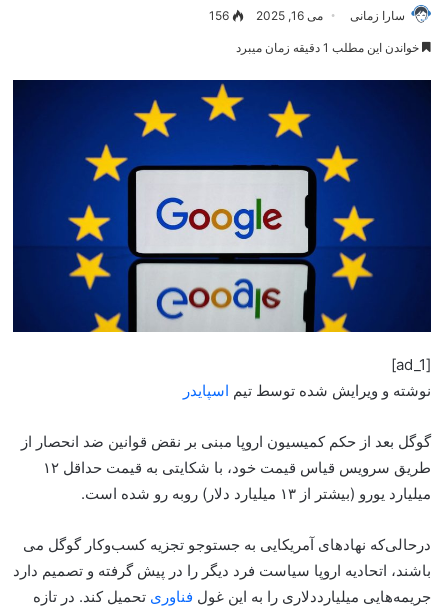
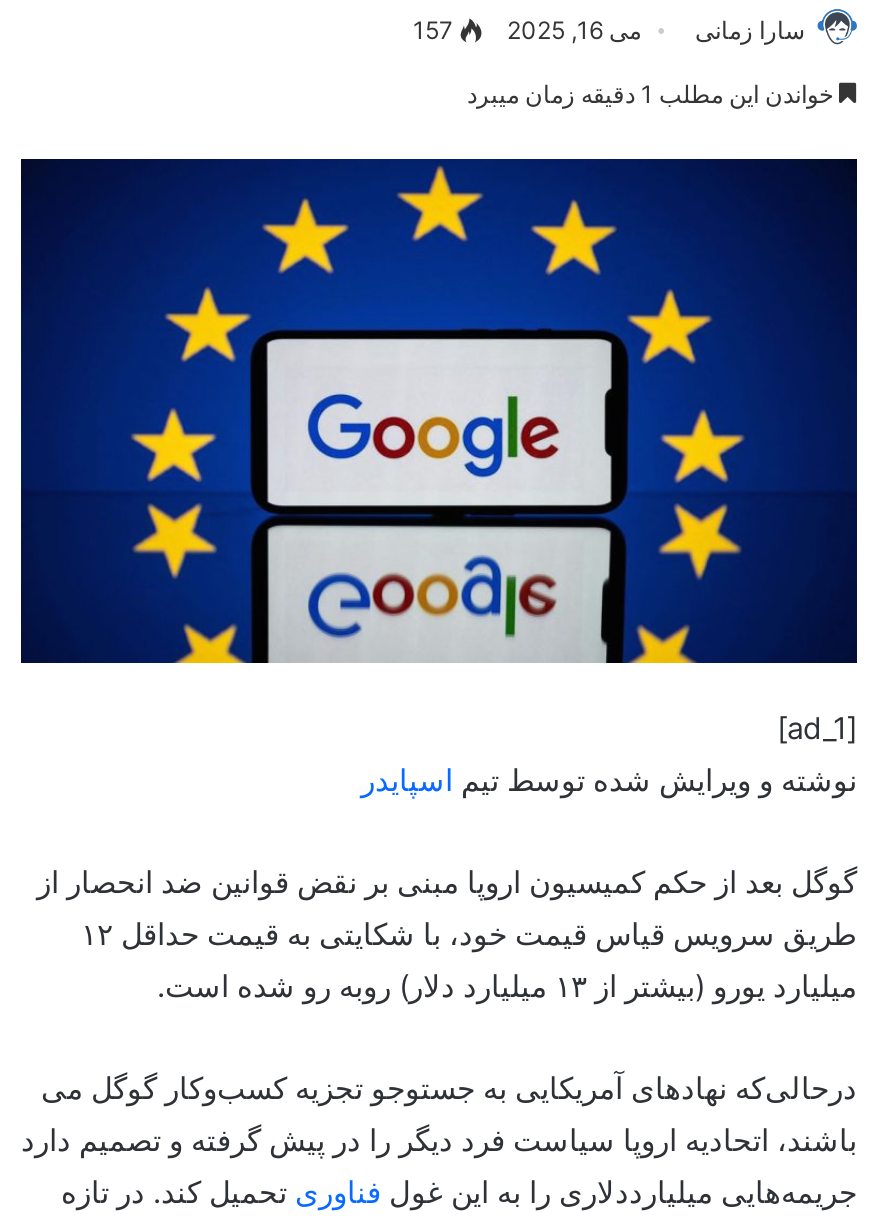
- 156
+ 157
